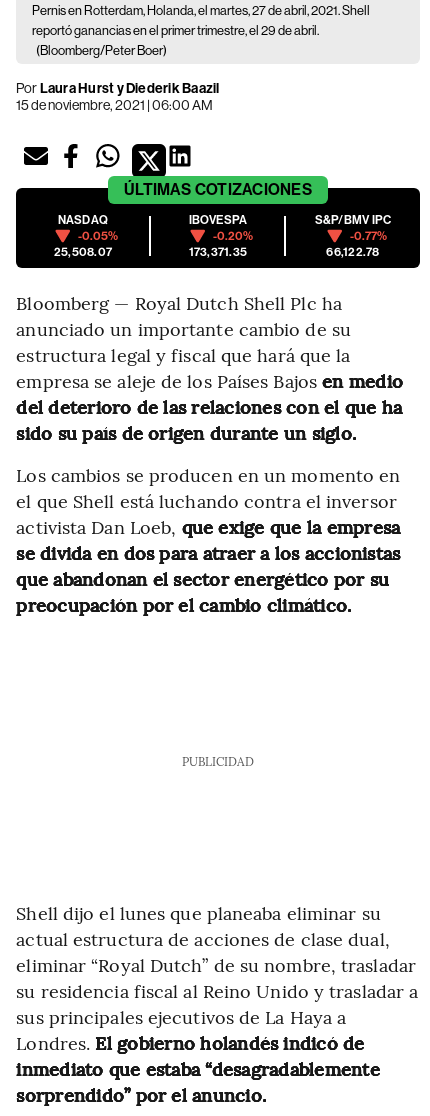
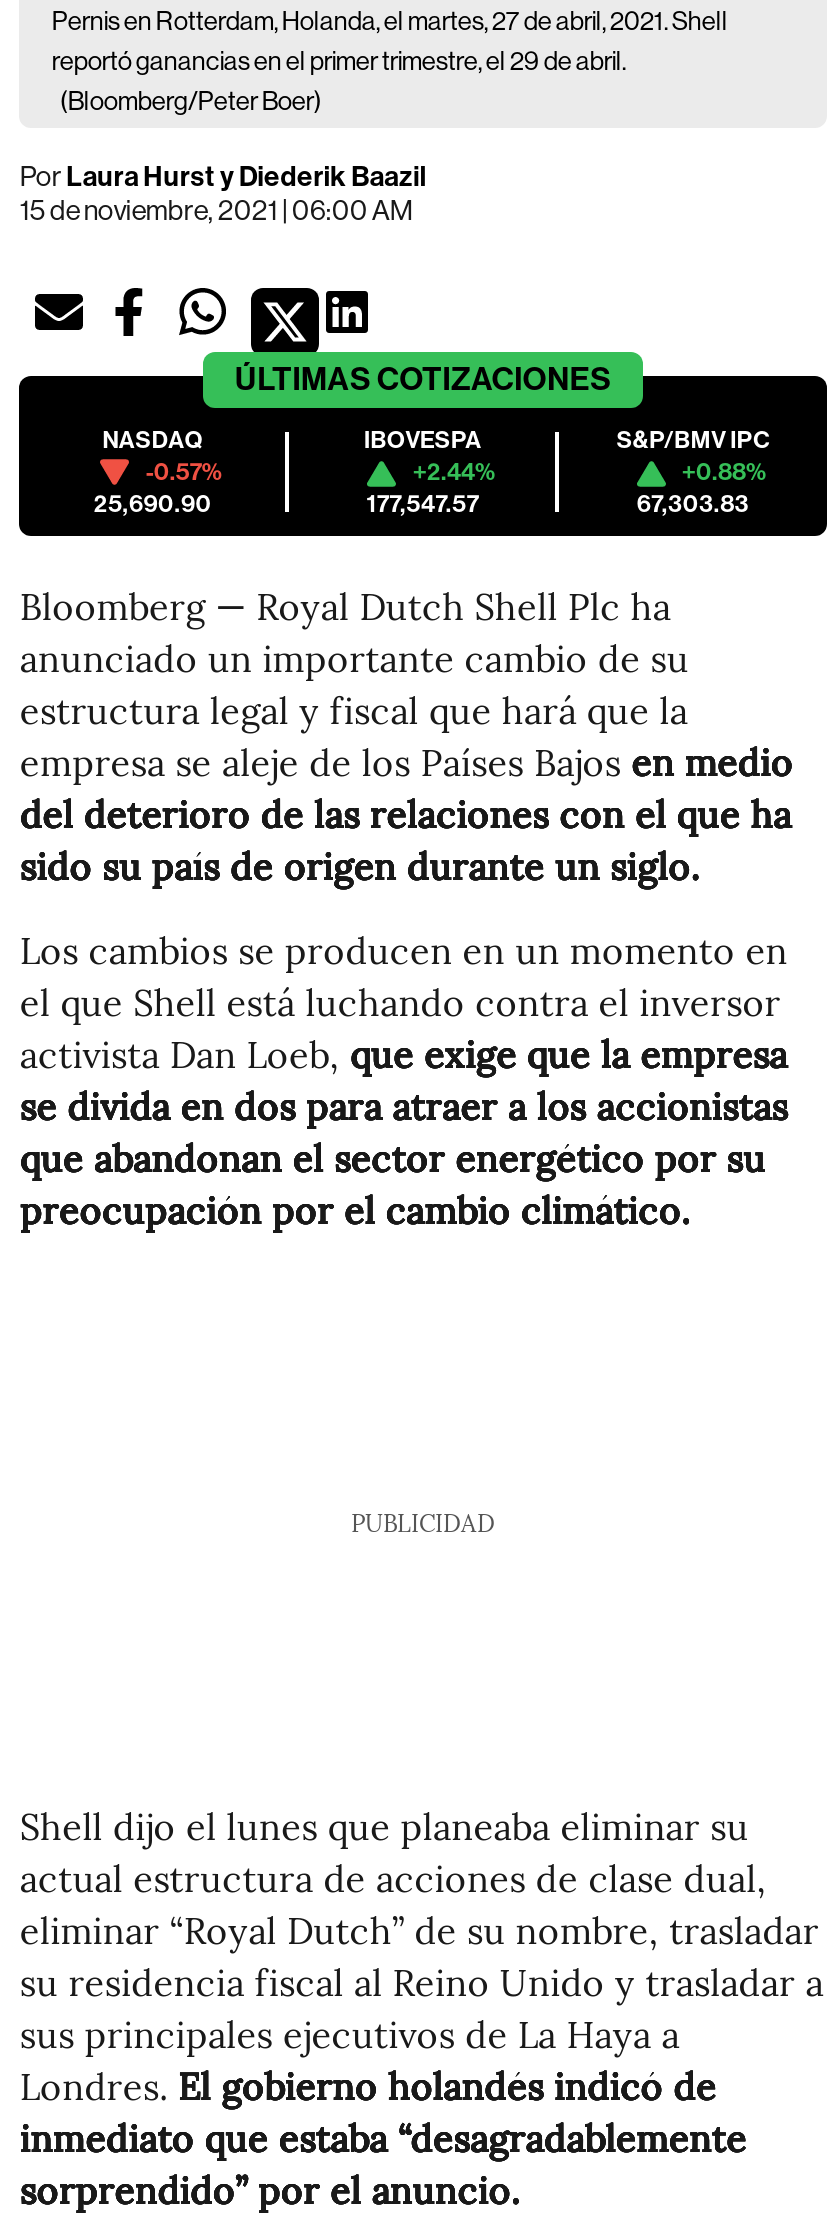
- -0.05%
+ -0.57%

- -0.20%
+ +2.44%

- -0.77%
+ +0.88%

- 25,508.07
+ 25,690.90

- 173,371.35
+ 177,547.57

- 66,122.78
+ 67,303.83
